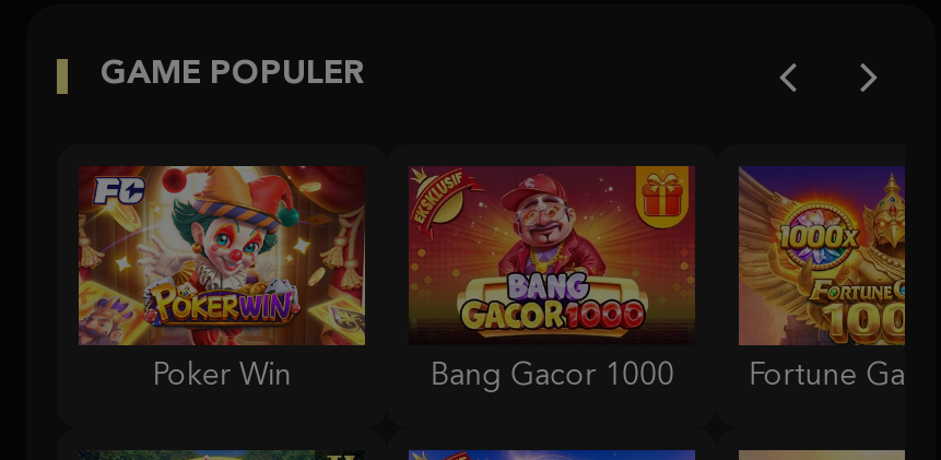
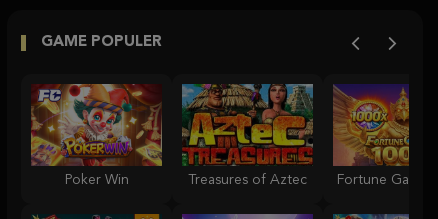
- [image]
- Bang Gacor 1000
+ [image]
+ Treasures of Aztec
